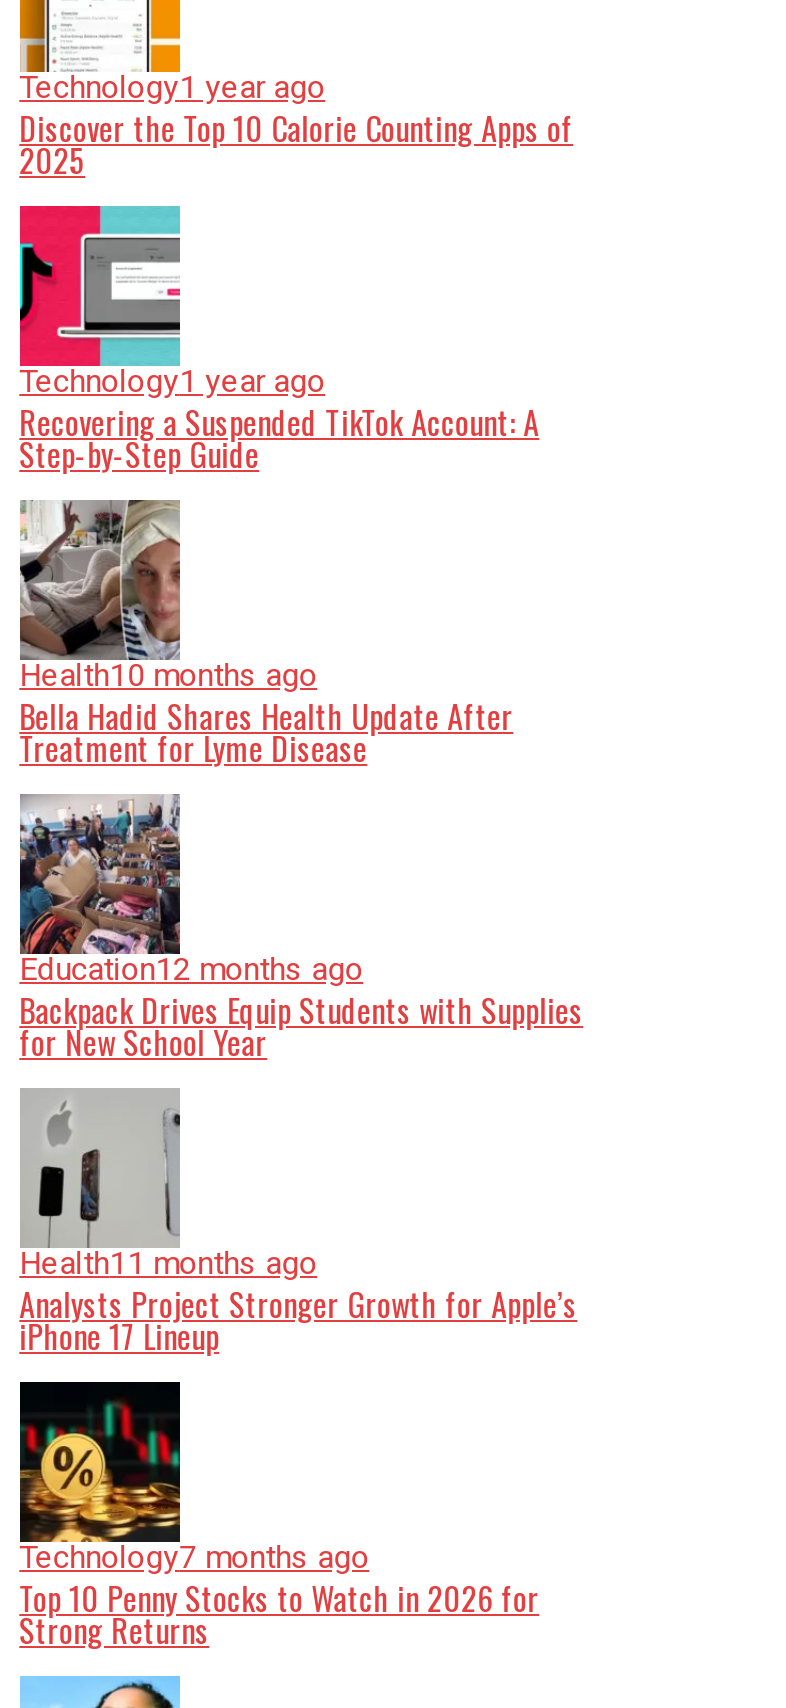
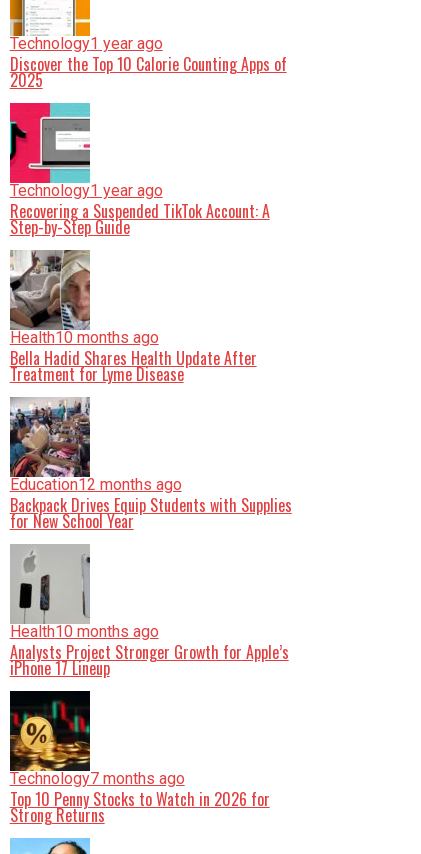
- Health11 months ago
+ Health10 months ago
